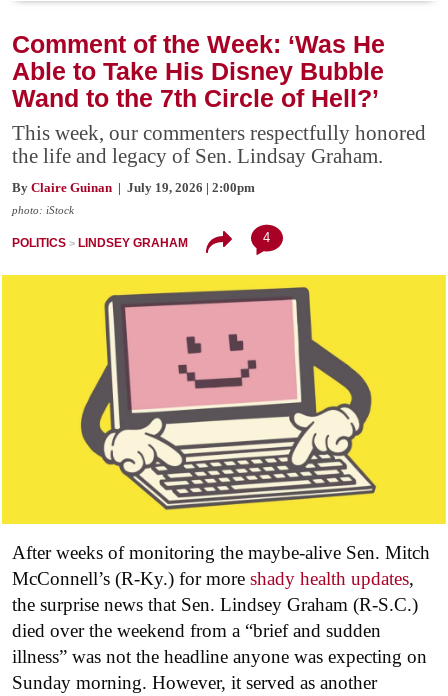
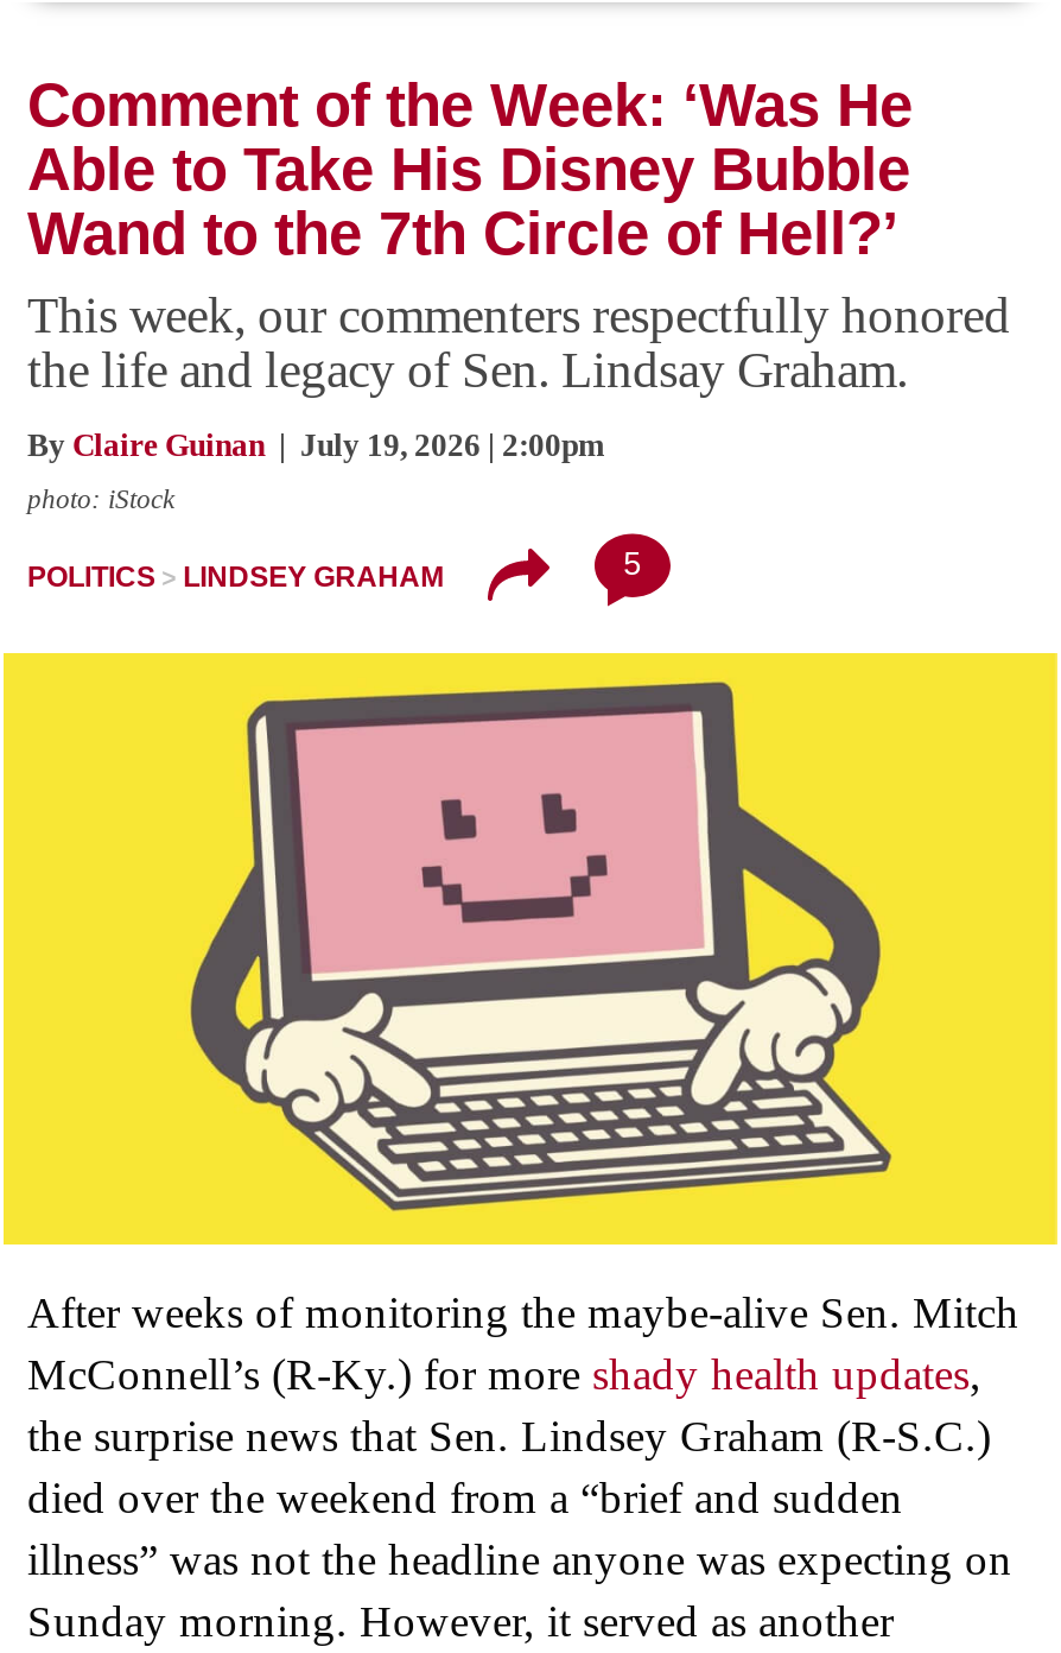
- 4
+ 5
